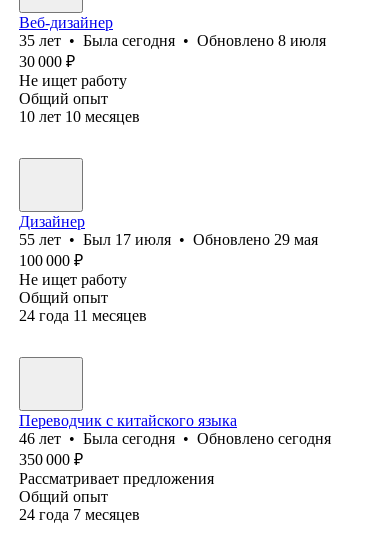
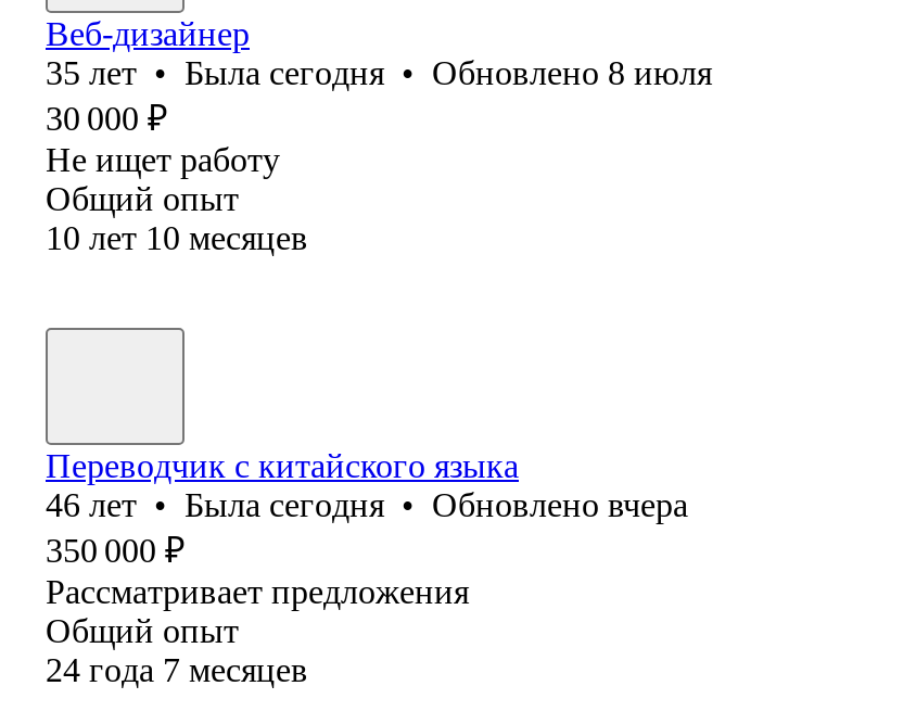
- Дизайнер
- 55 лет • Был 17 июля • Обновлено 29 мая
- 100 000 ₽
- Не ищет работу
- Общий опыт
- 24 года 11 месяцев

- 46 лет • Была сегодня • Обновлено сегодня
+ 46 лет • Была сегодня • Обновлено вчера
